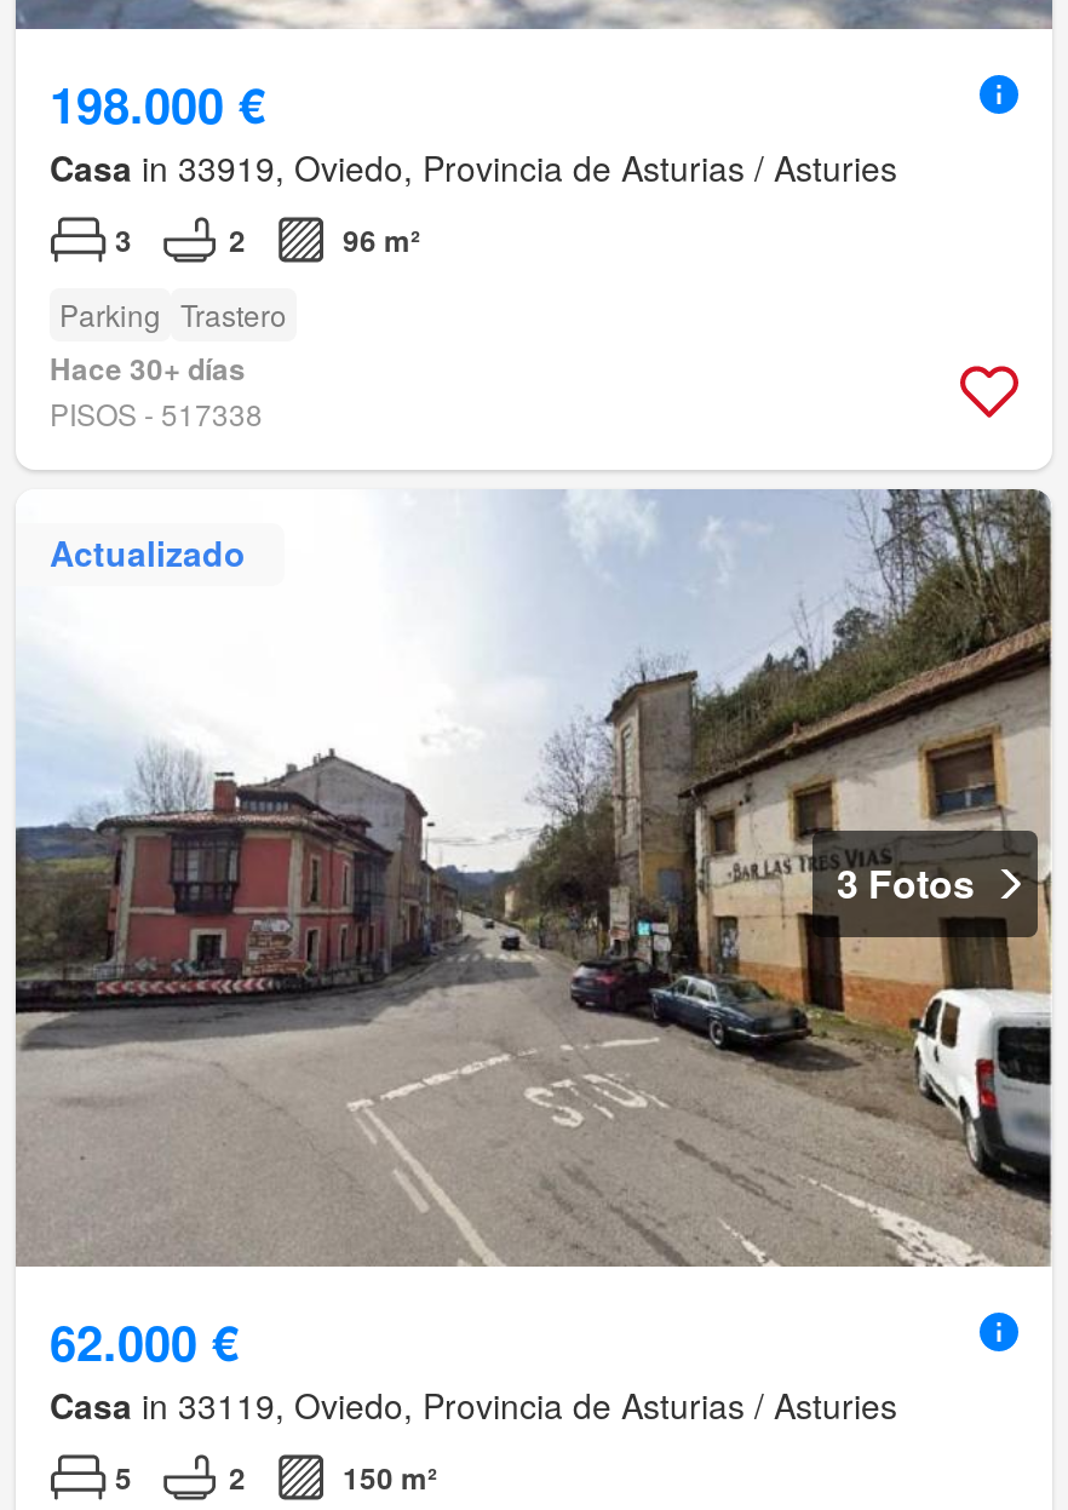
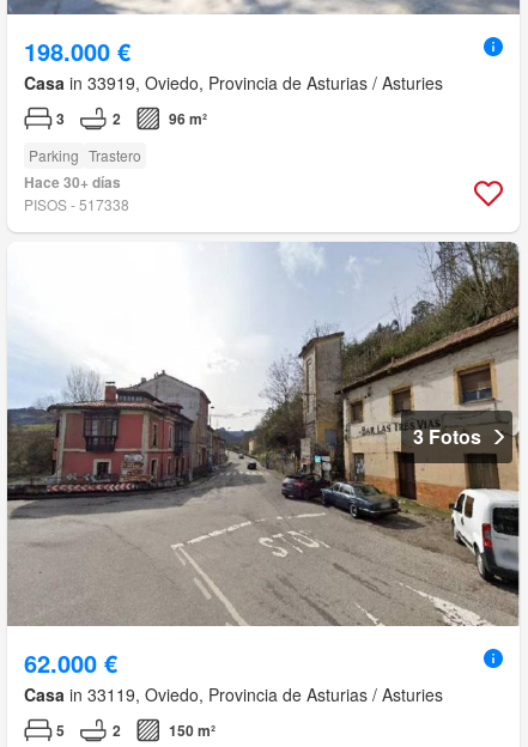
- Actualizado
